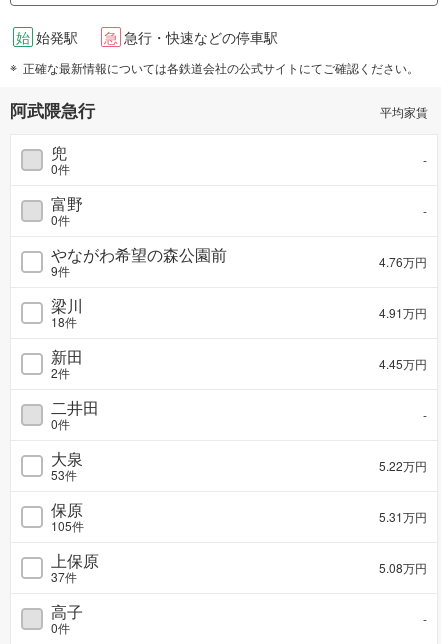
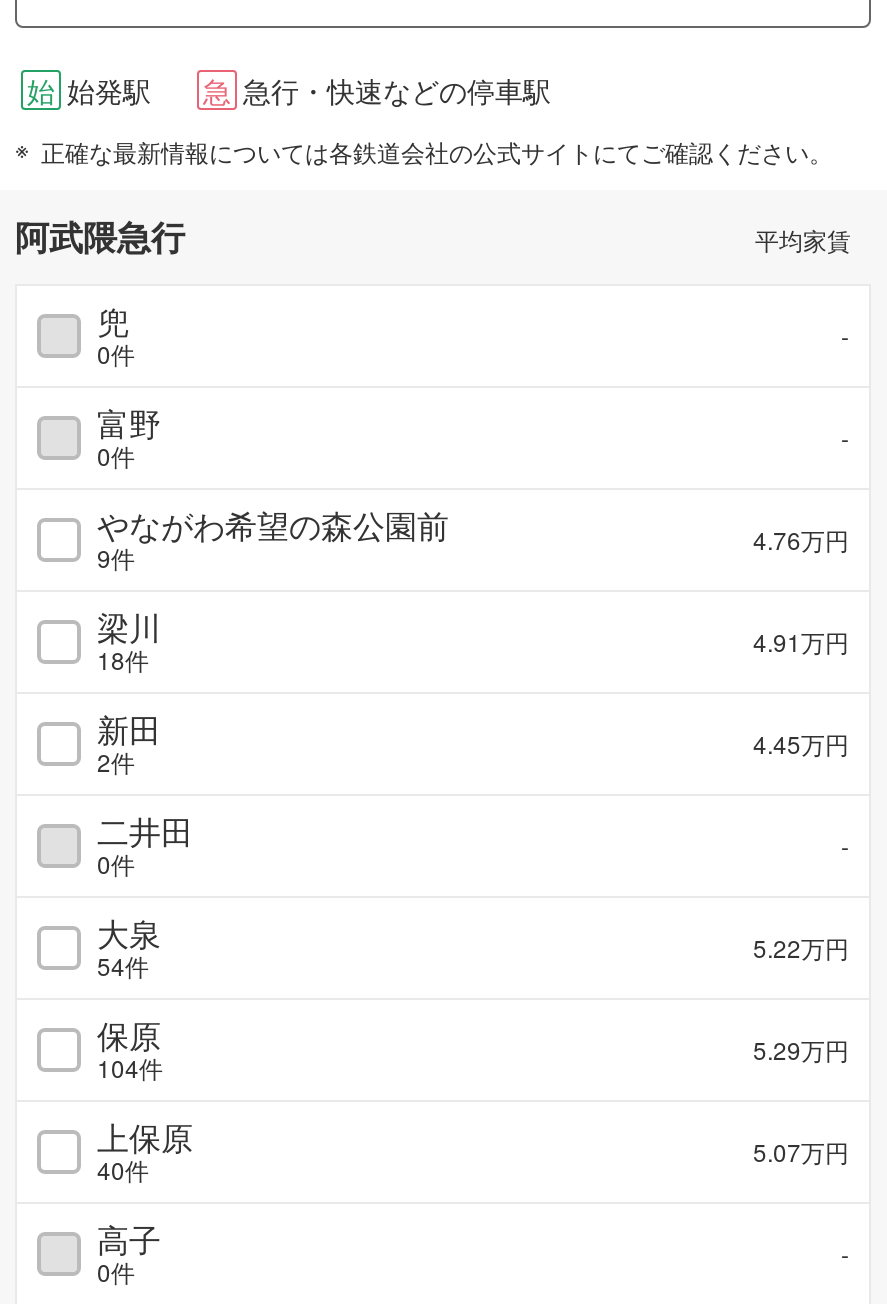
- 53件
+ 54件

- 5.31万円
+ 5.29万円

- 105件
+ 104件

- 5.08万円
+ 5.07万円

- 37件
+ 40件
